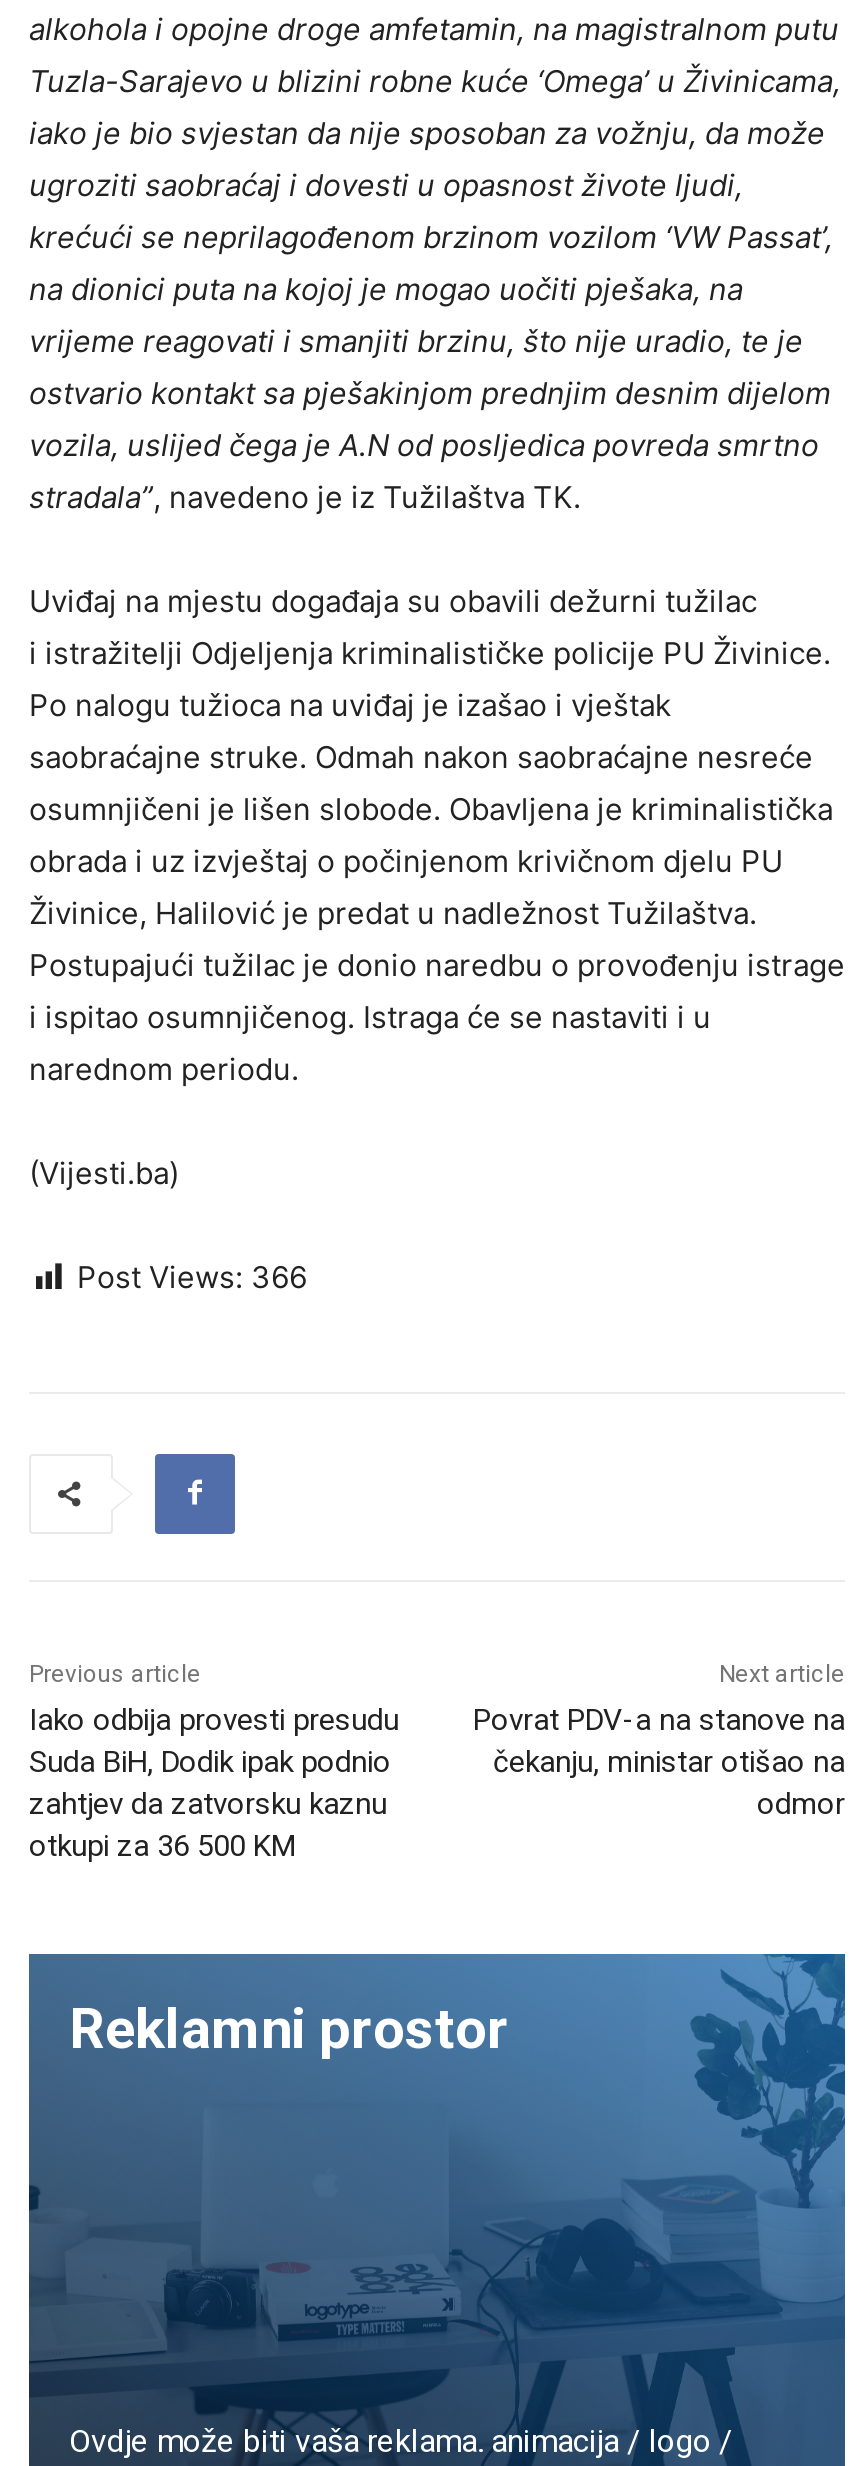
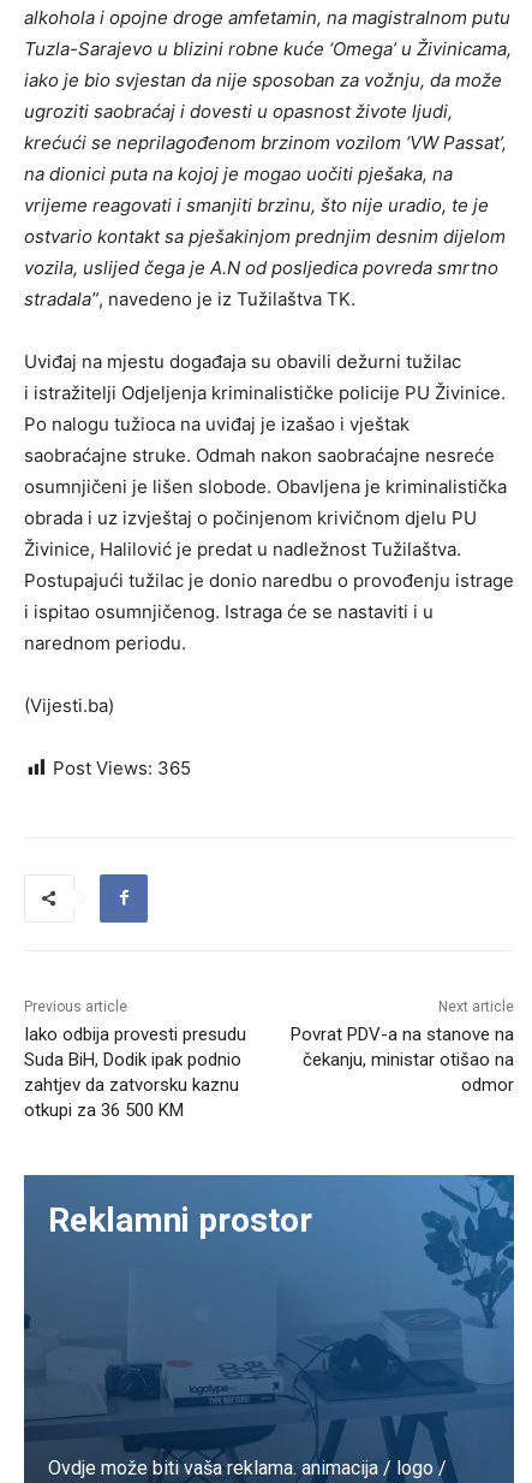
- Post Views: 366
+ Post Views: 365
